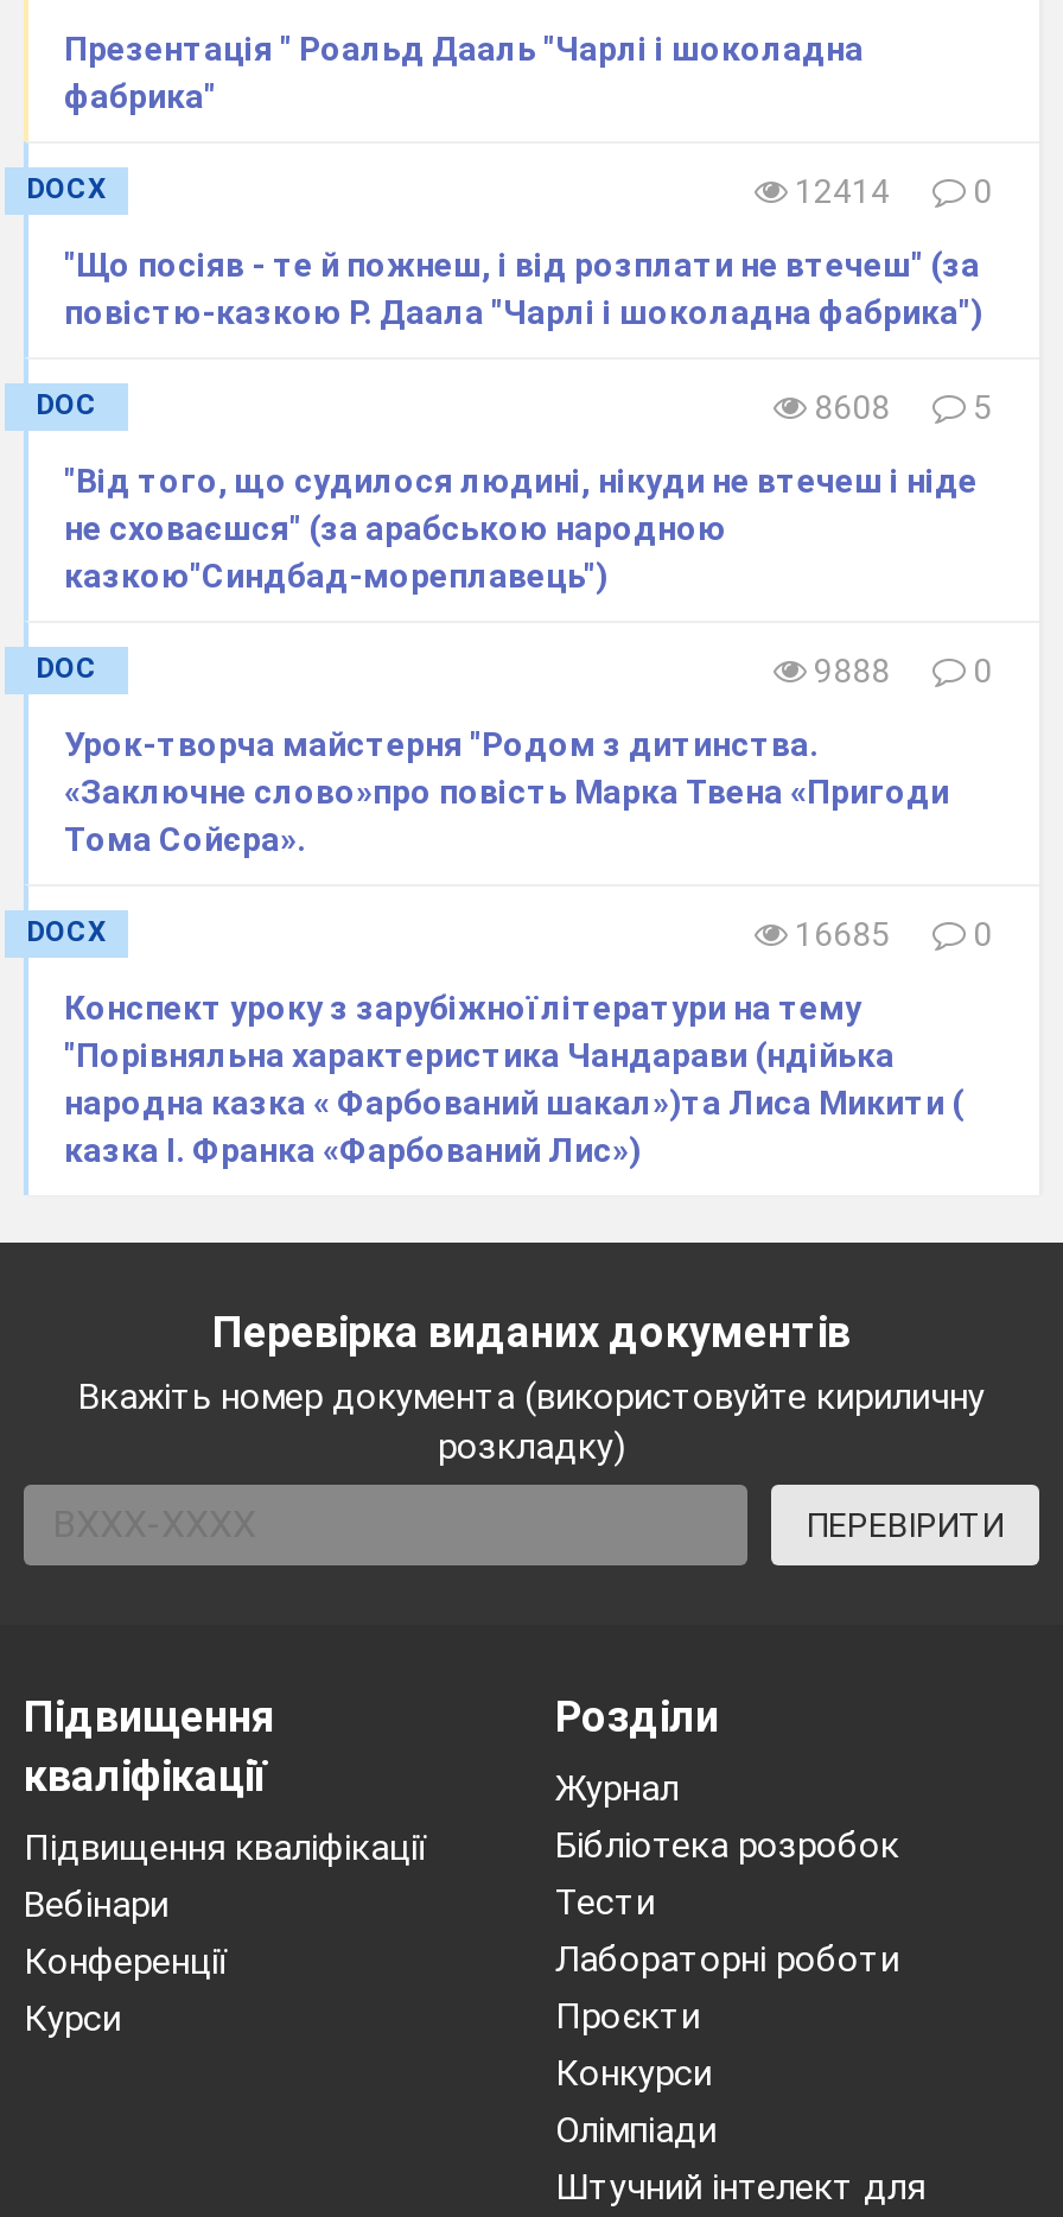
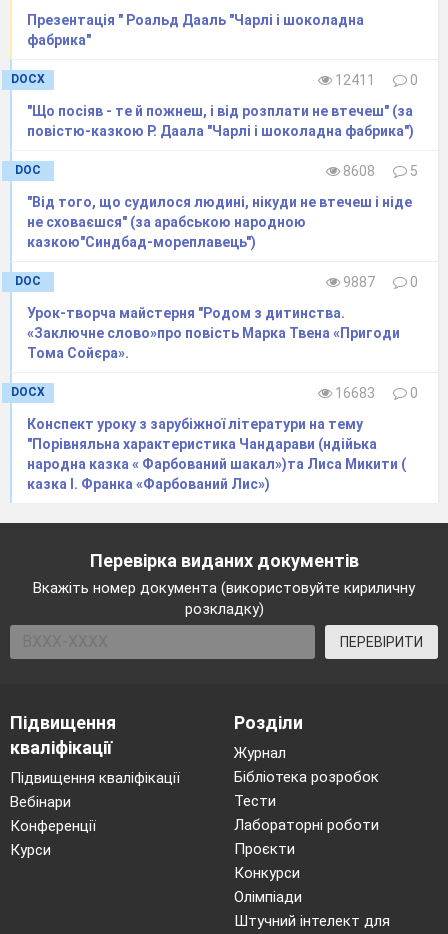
- 12414 0
+ 12411 0

- 9888 0
+ 9887 0

- 16685 0
+ 16683 0
